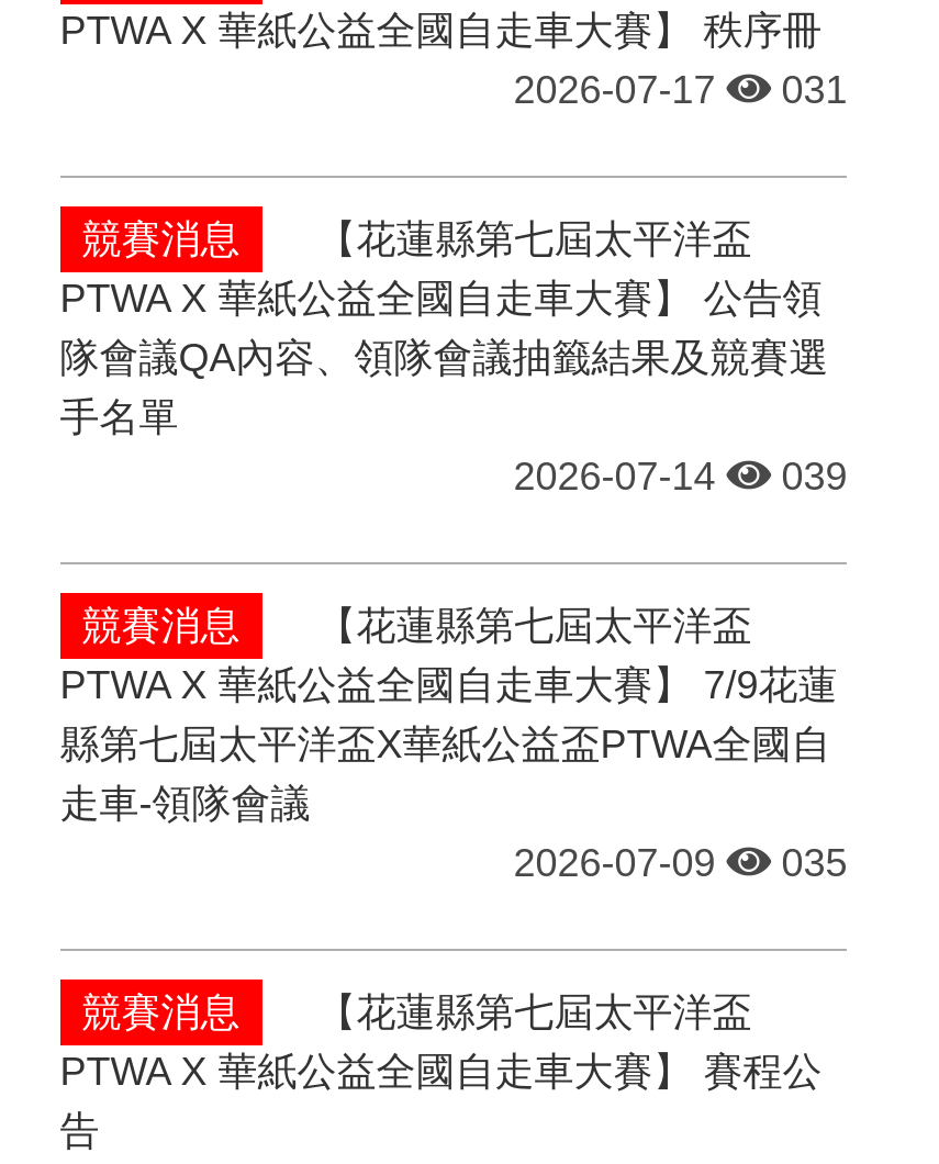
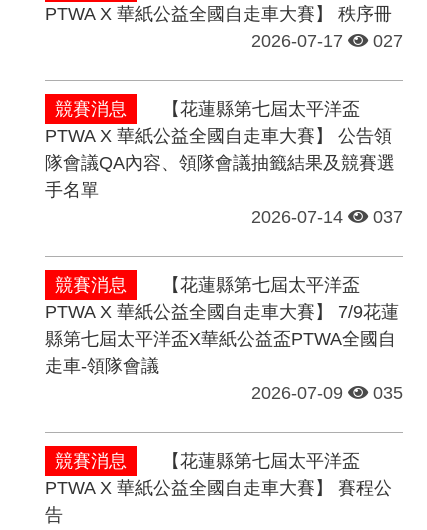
- 2026-07-17 031
+ 2026-07-17 027

- 2026-07-14 039
+ 2026-07-14 037
